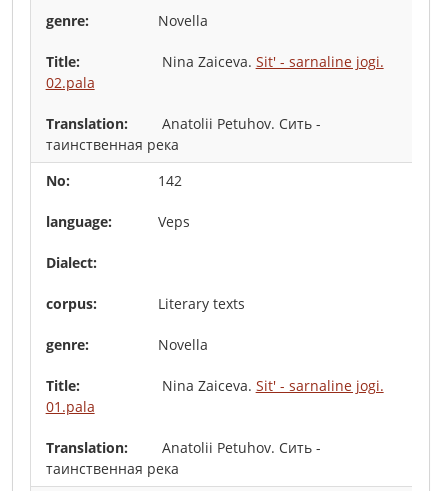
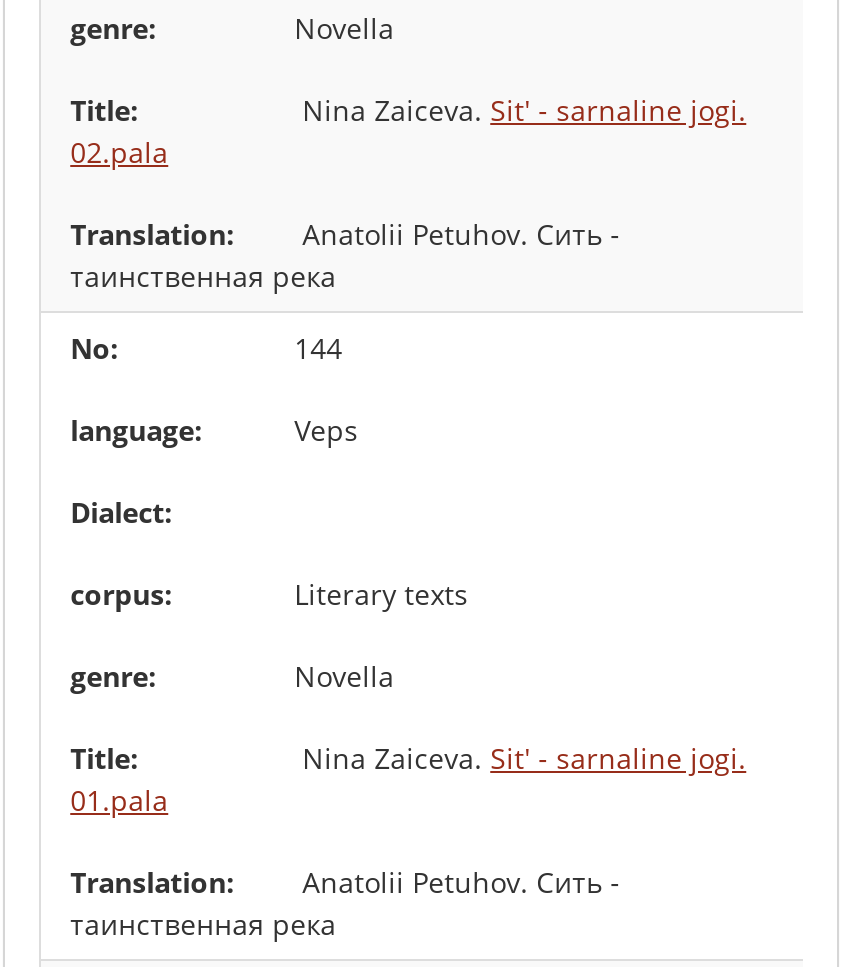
- 142
+ 144
